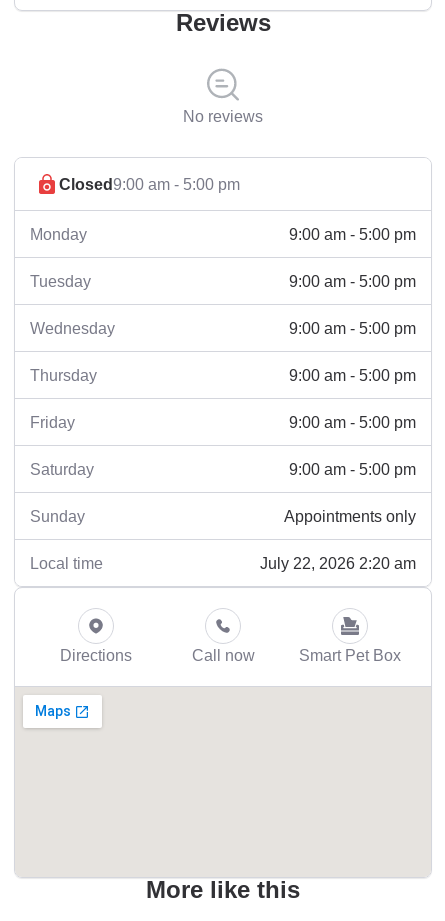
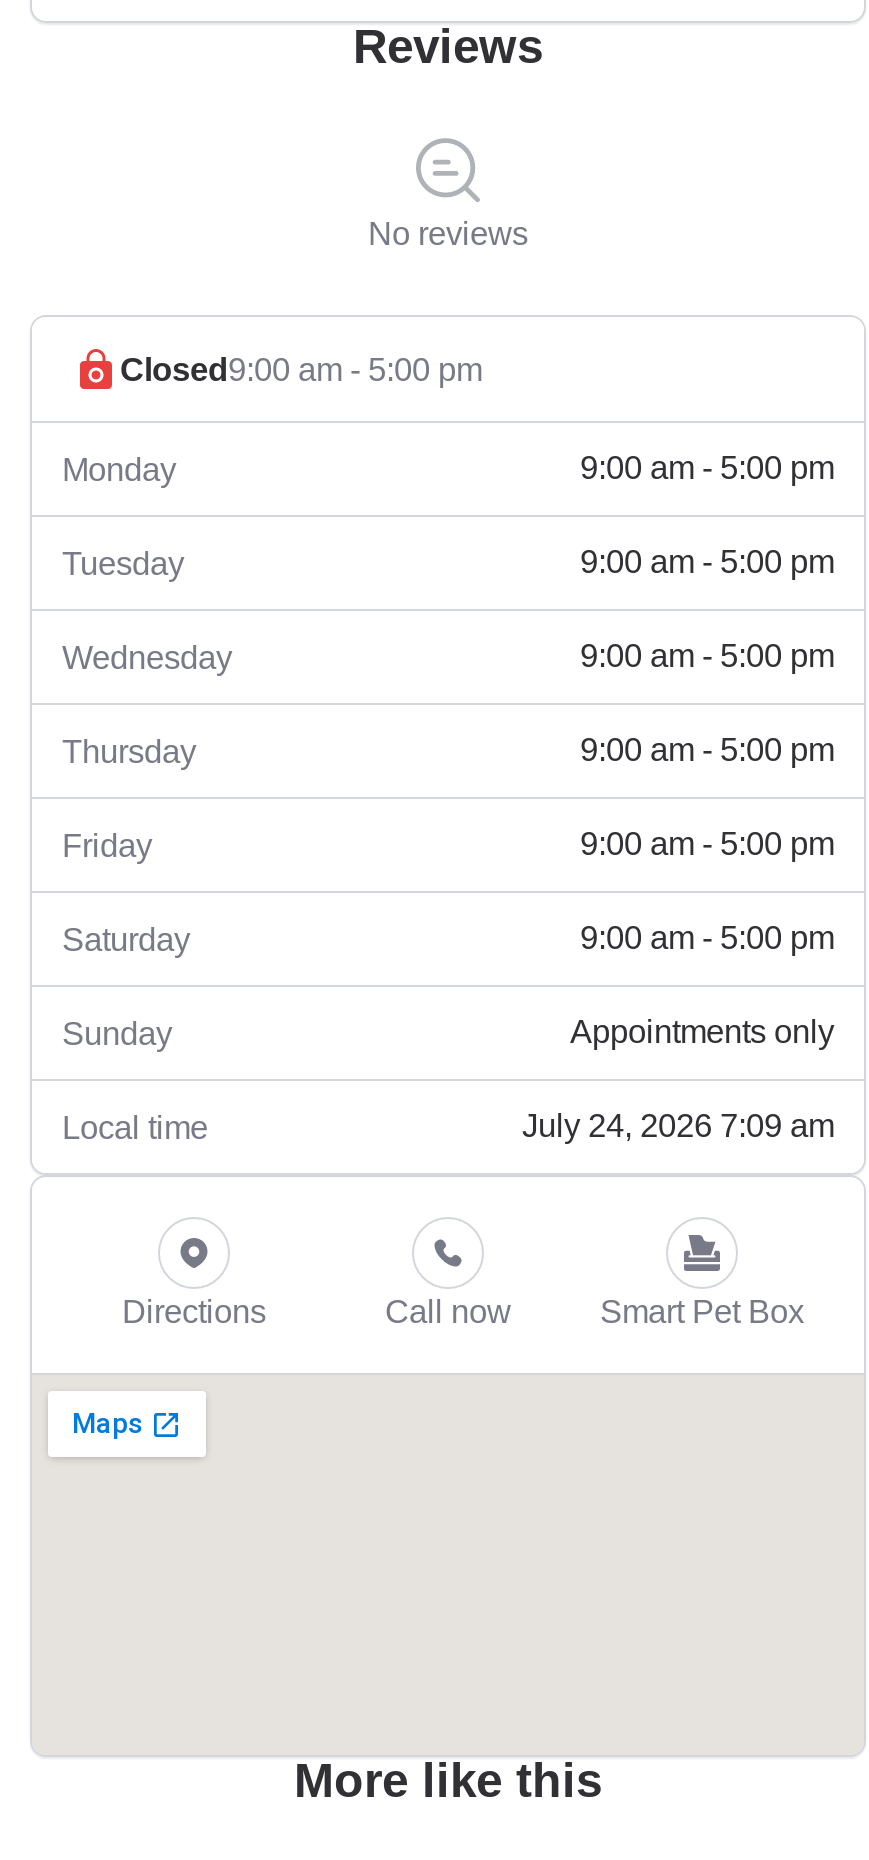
- July 22, 2026 2:20 am
+ July 24, 2026 7:09 am
